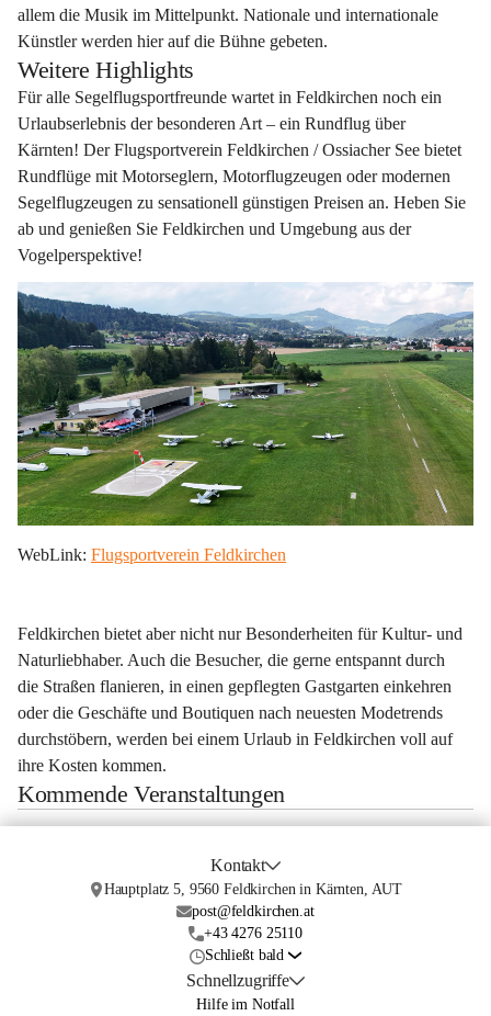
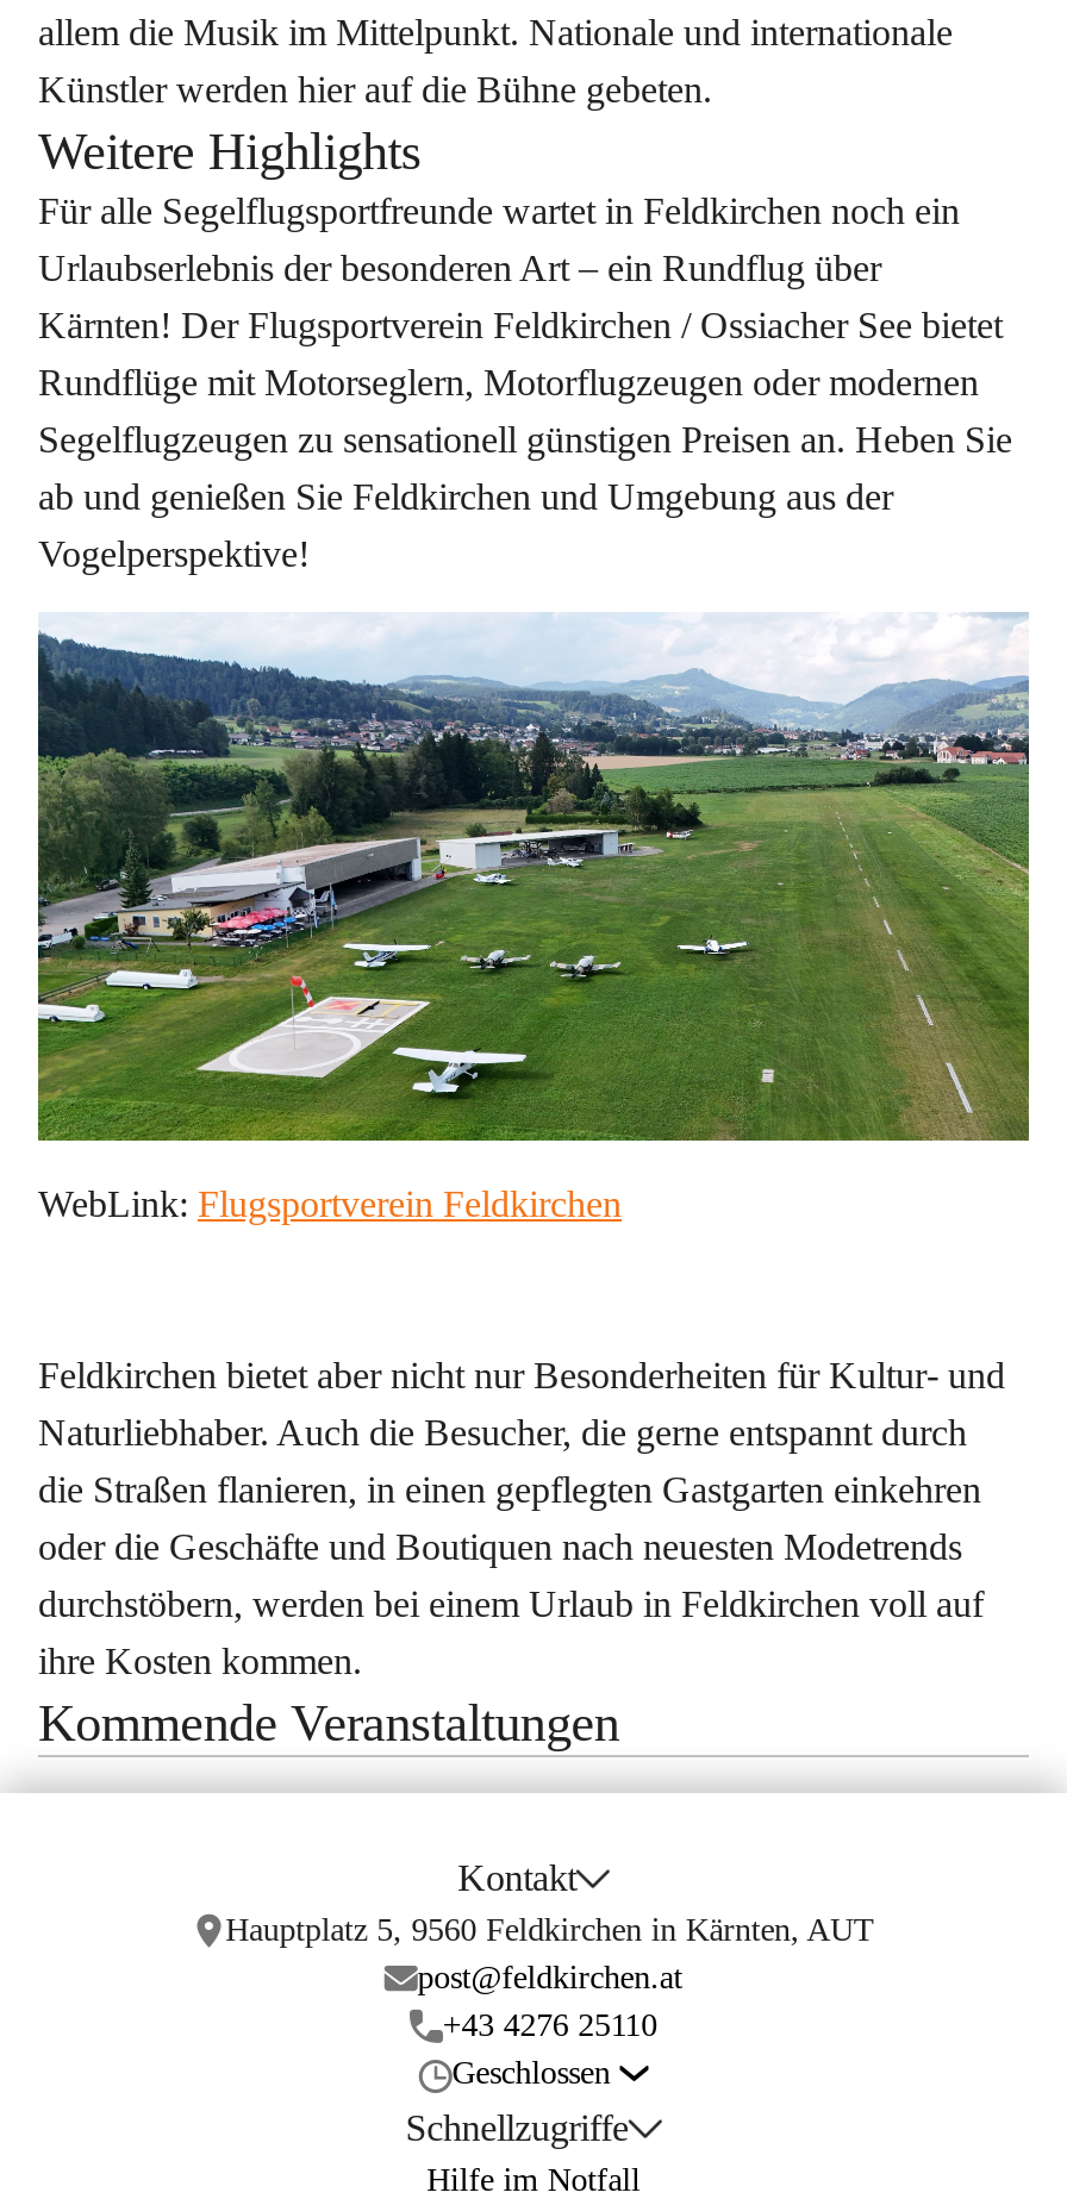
- Schließt bald
+ Geschlossen
